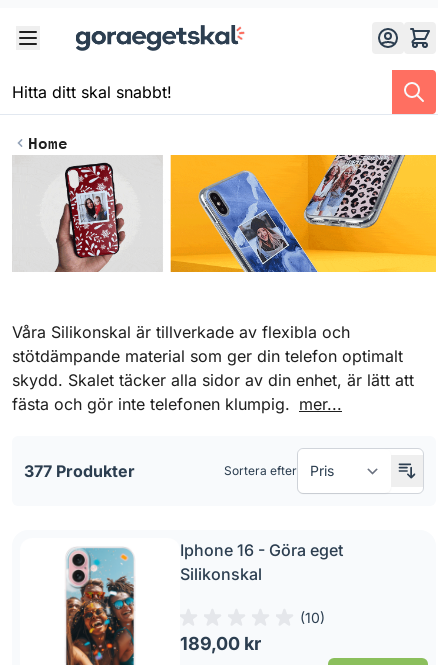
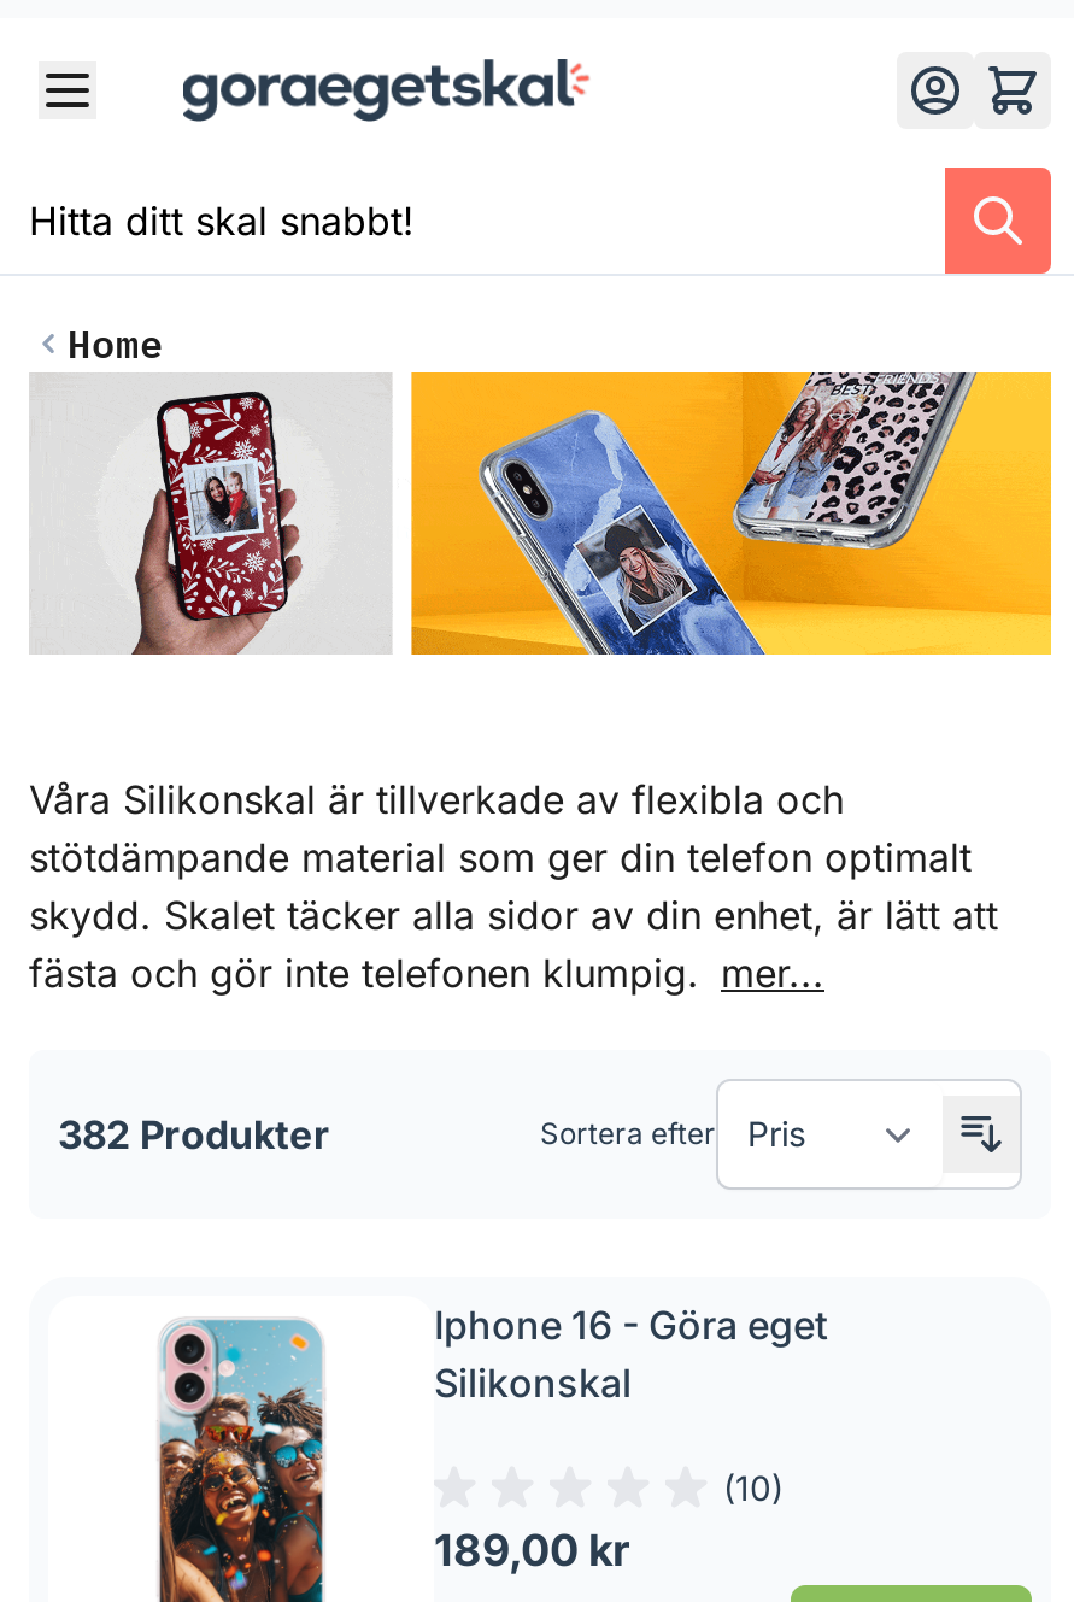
- 377 Produkter
+ 382 Produkter
